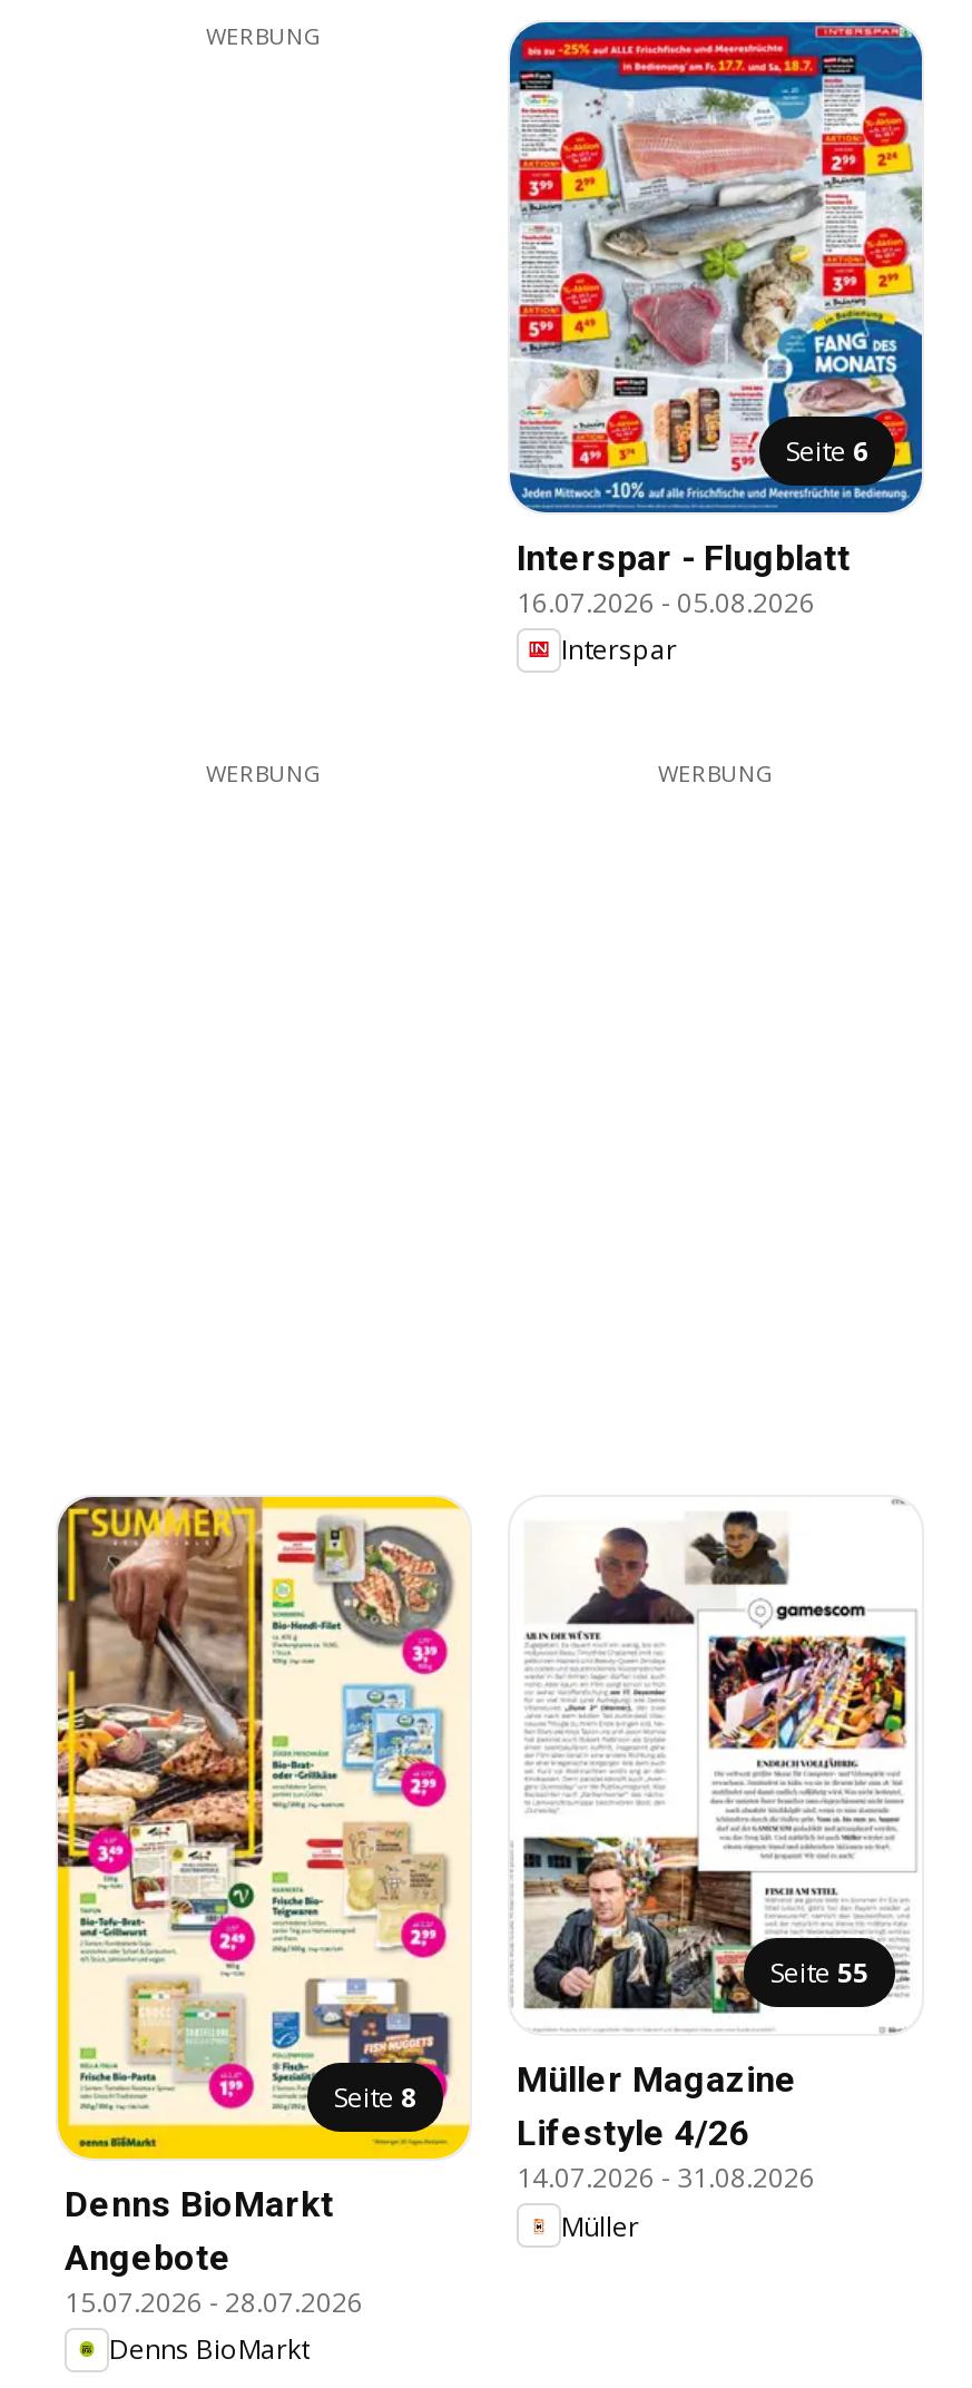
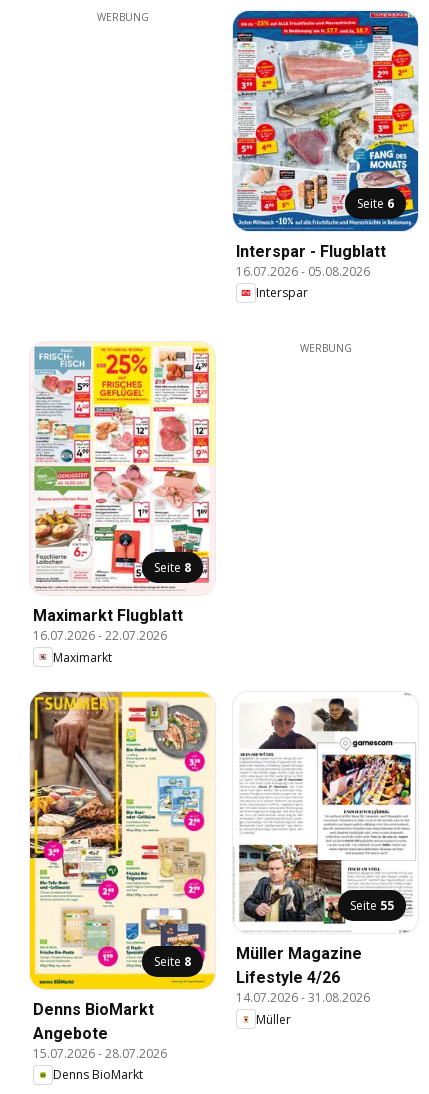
+ [image]

- WERBUNG
+ Seite 8
+ Maximarkt Flugblatt
+ 16.07.2026 - 22.07.2026
+ Maximarkt
